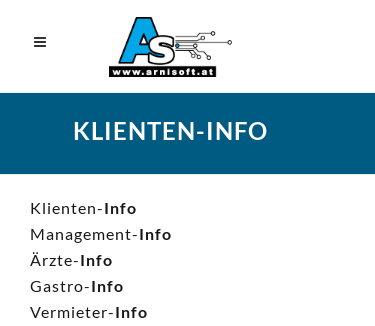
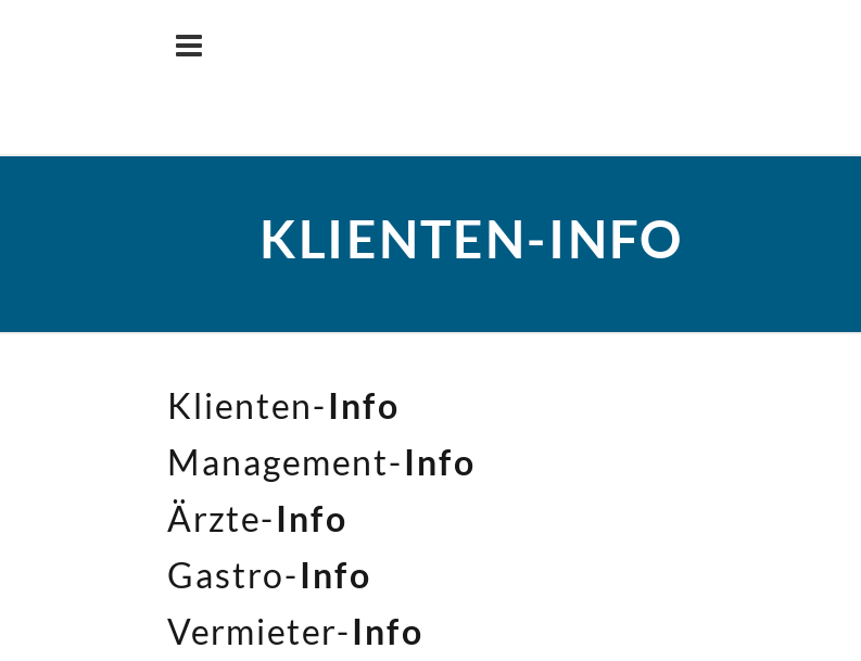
- [image]
